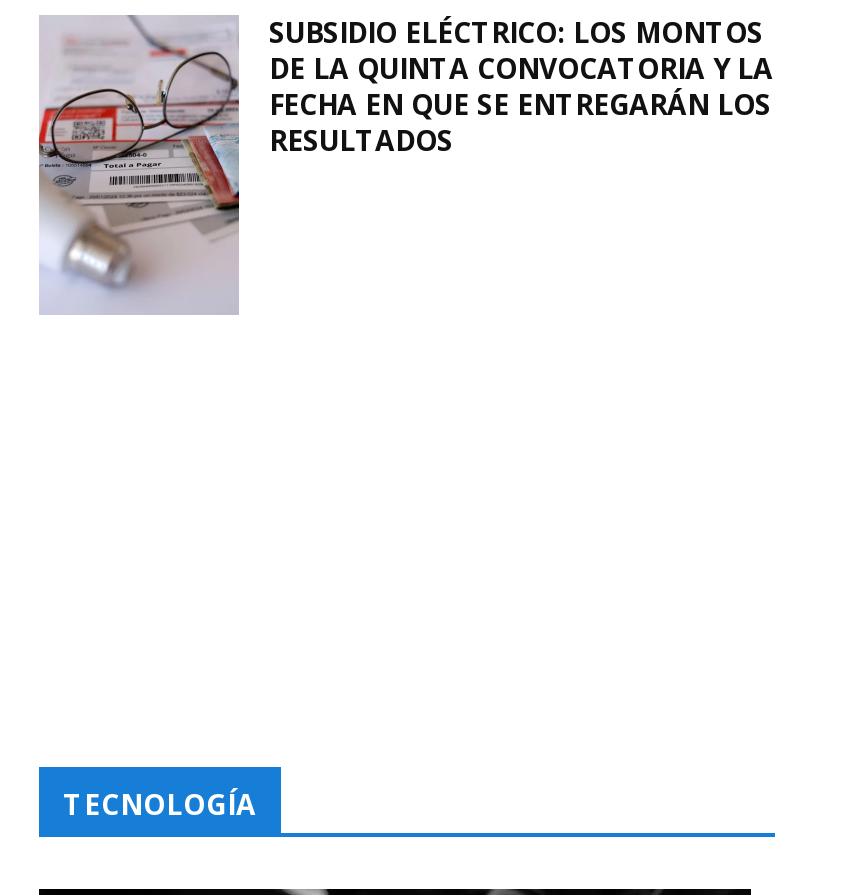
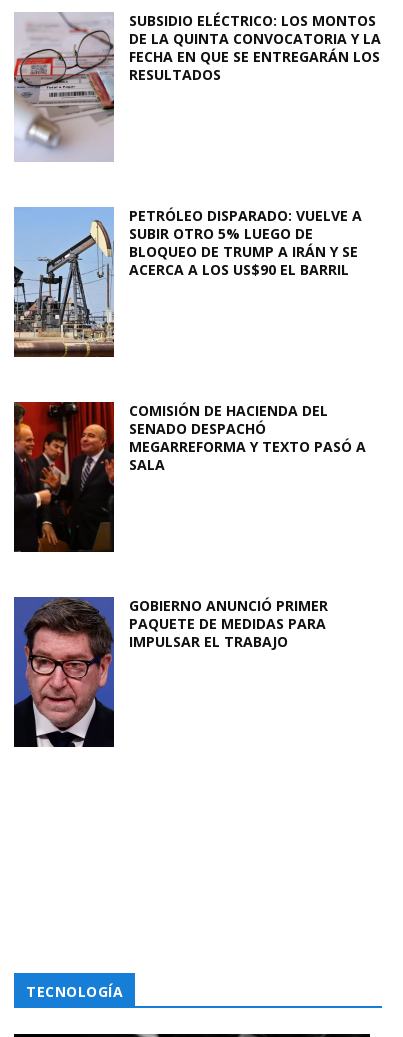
+ [image]
+ PETRÓLEO DISPARADO: VUELVE A
+ SUBIR OTRO 5% LUEGO DE
+ BLOQUEO DE TRUMP A IRÁN Y SE
+ ACERCA A LOS US$90 EL BARRIL

+ [image]
+ COMISIÓN DE HACIENDA DEL
+ SENADO DESPACHÓ
+ MEGARREFORMA Y TEXTO PASÓ A
+ SALA

+ [image]
+ GOBIERNO ANUNCIÓ PRIMER
+ PAQUETE DE MEDIDAS PARA
+ IMPULSAR EL TRABAJO
